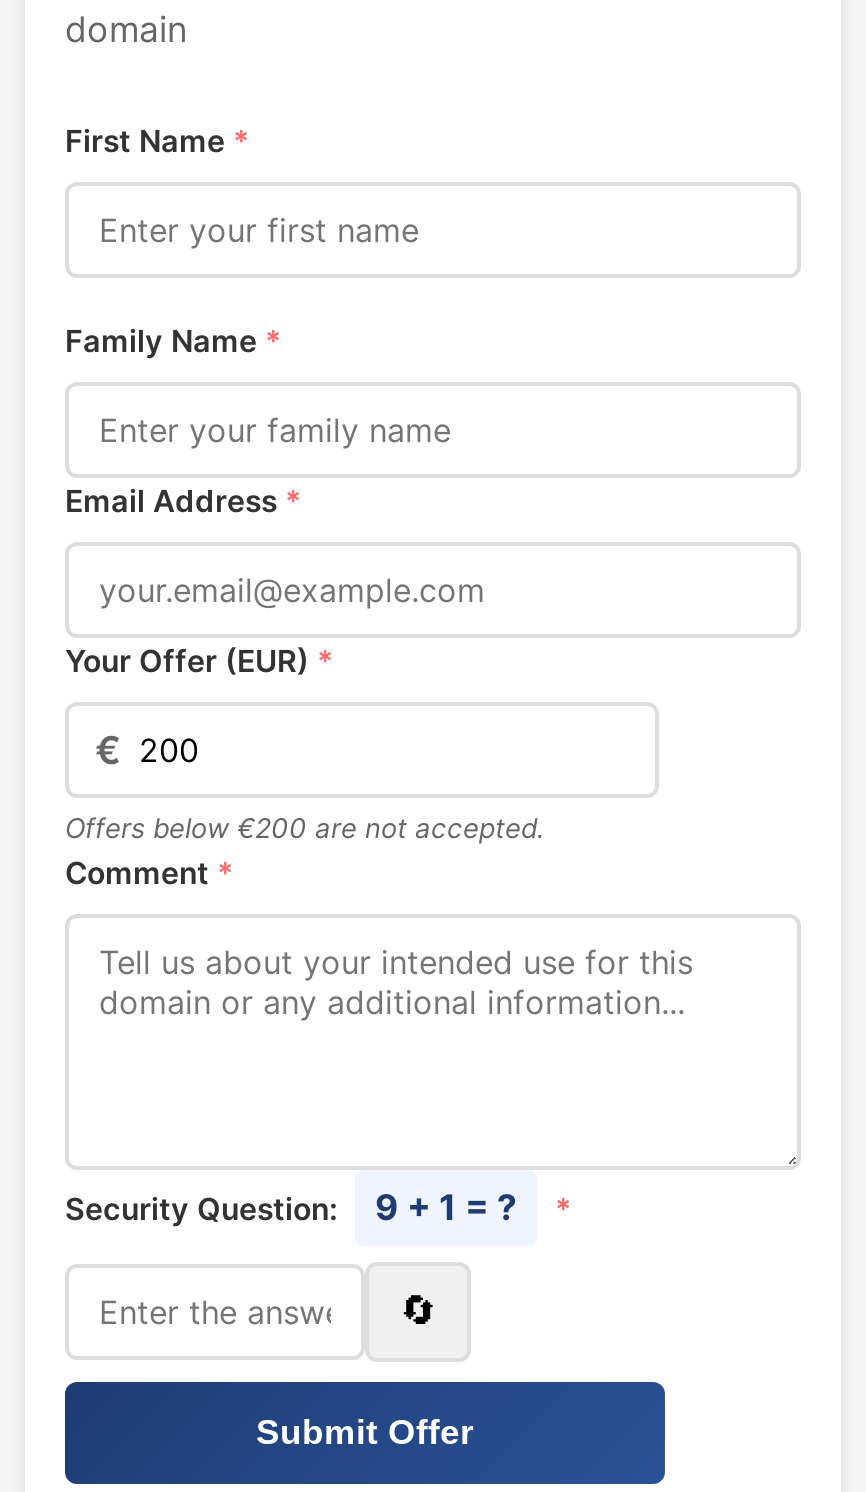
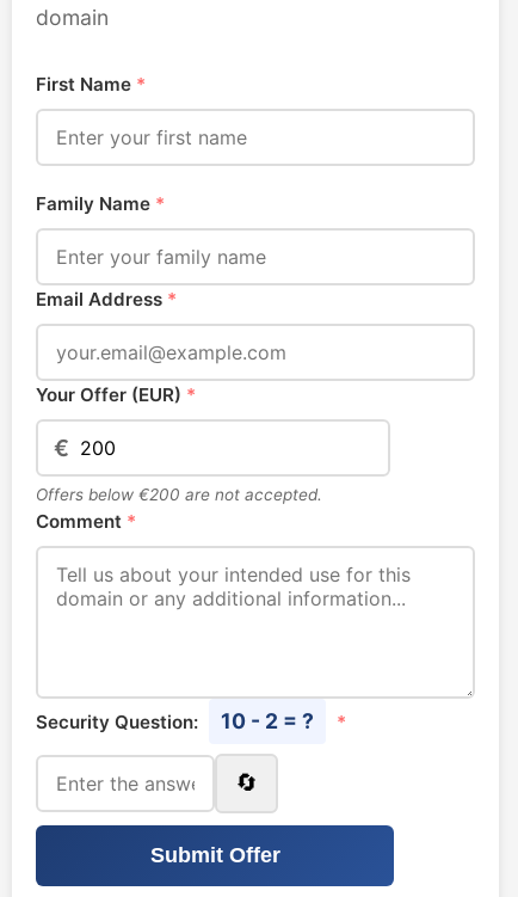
- 9 + 1 = ?
+ 10 - 2 = ?
